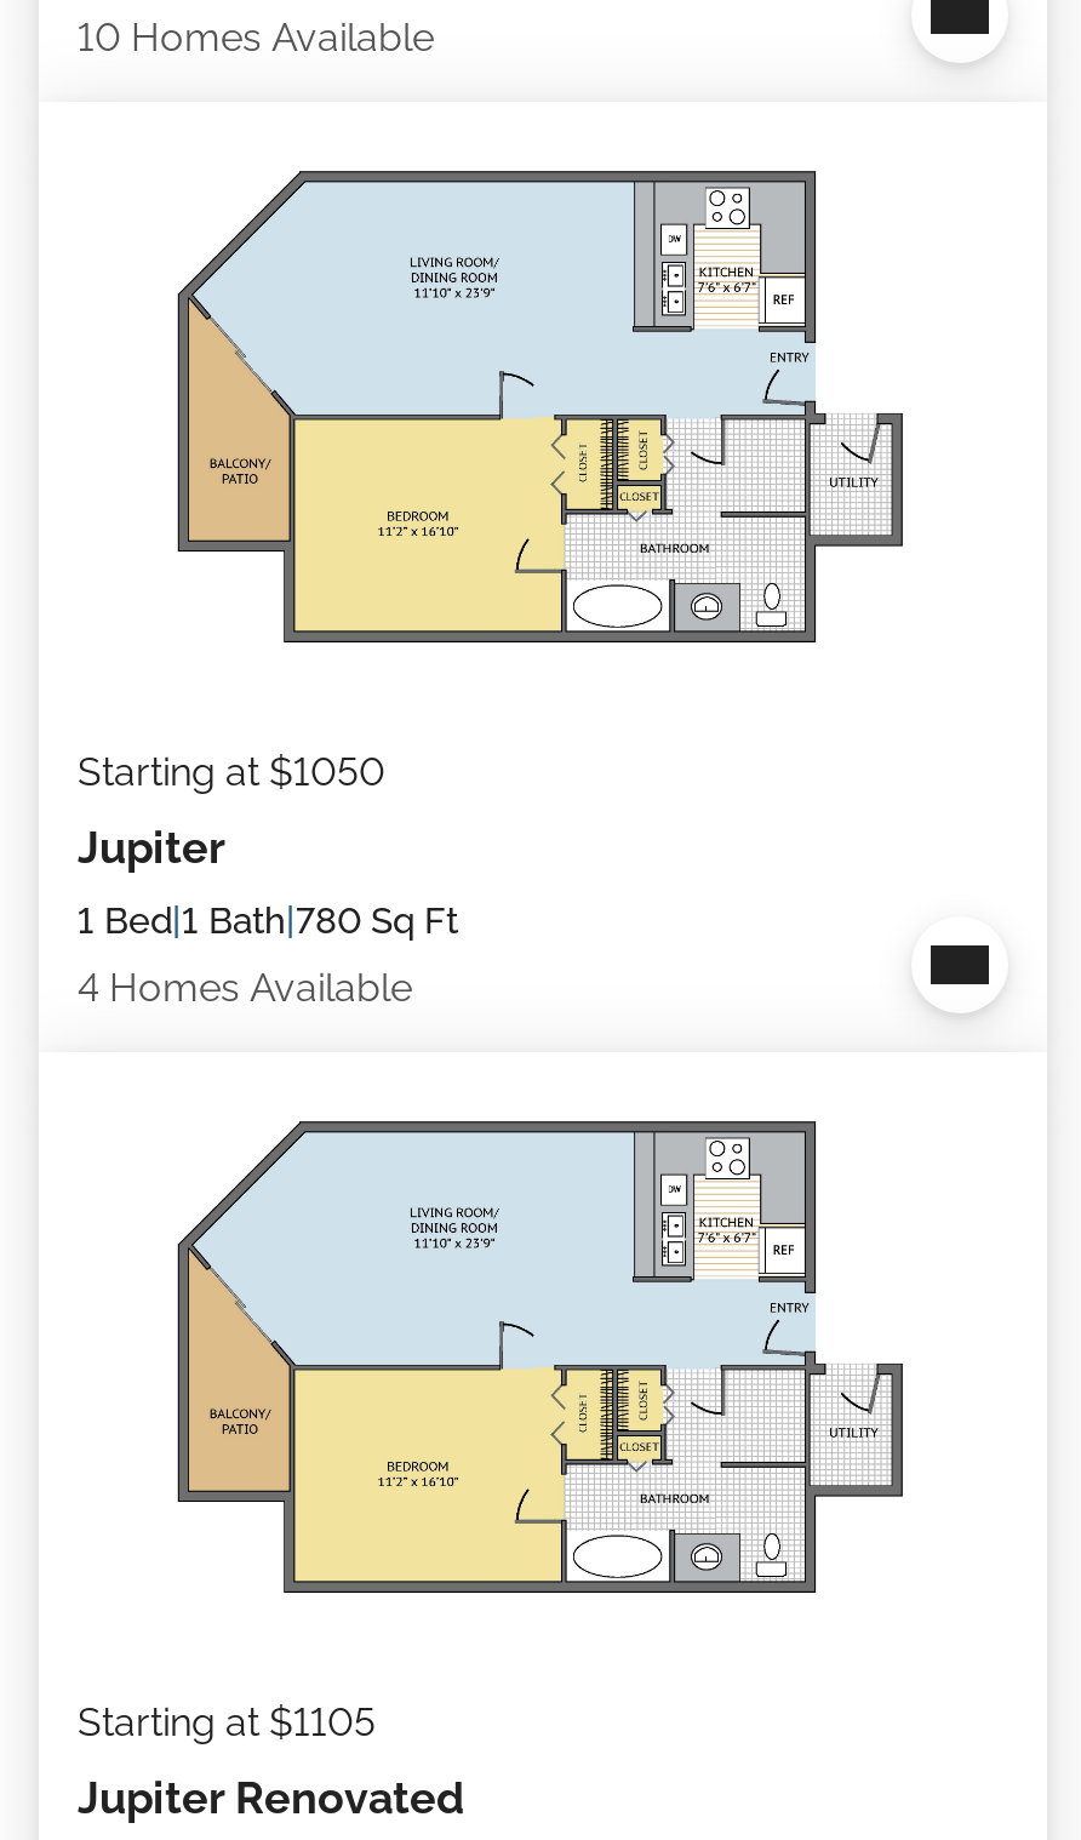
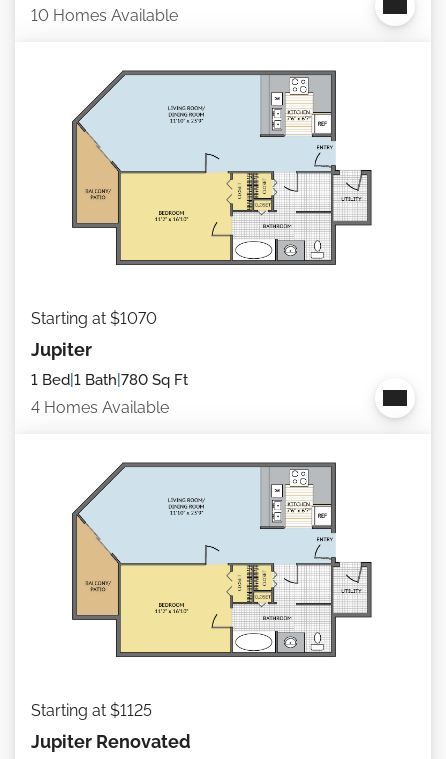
- Starting at $1050
+ Starting at $1070

- Starting at $1105
+ Starting at $1125
